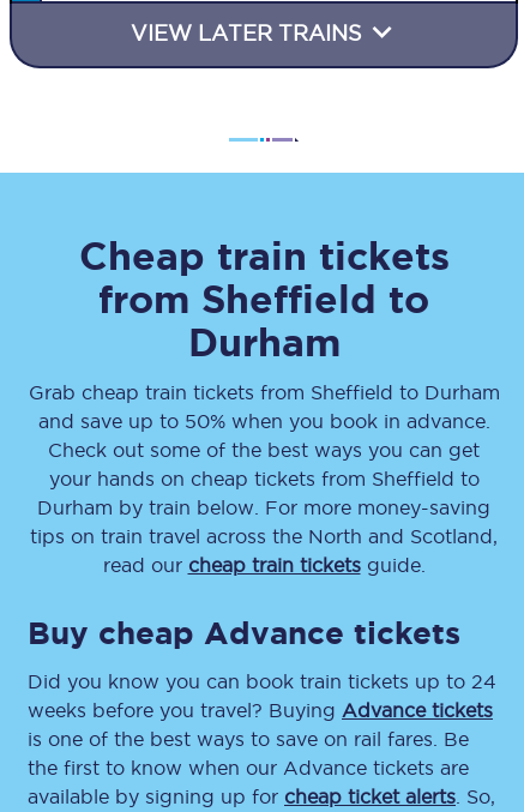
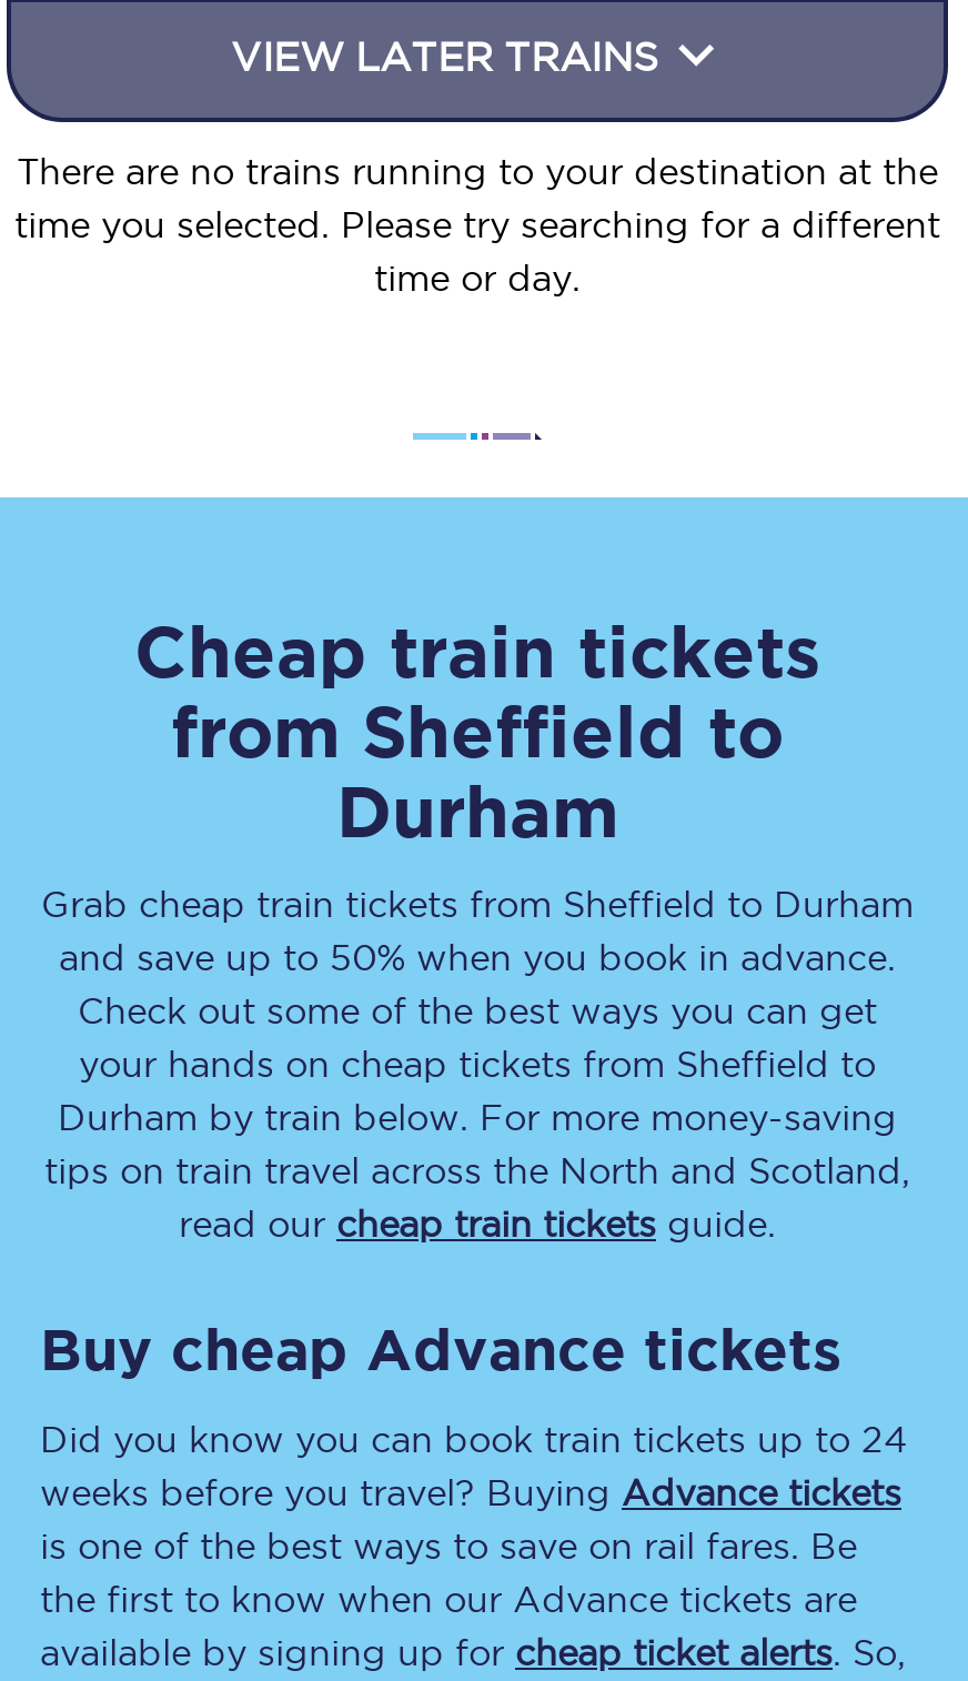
+ There are no trains running to your destination at the
+ time you selected. Please try searching for a different
+ time or day.
